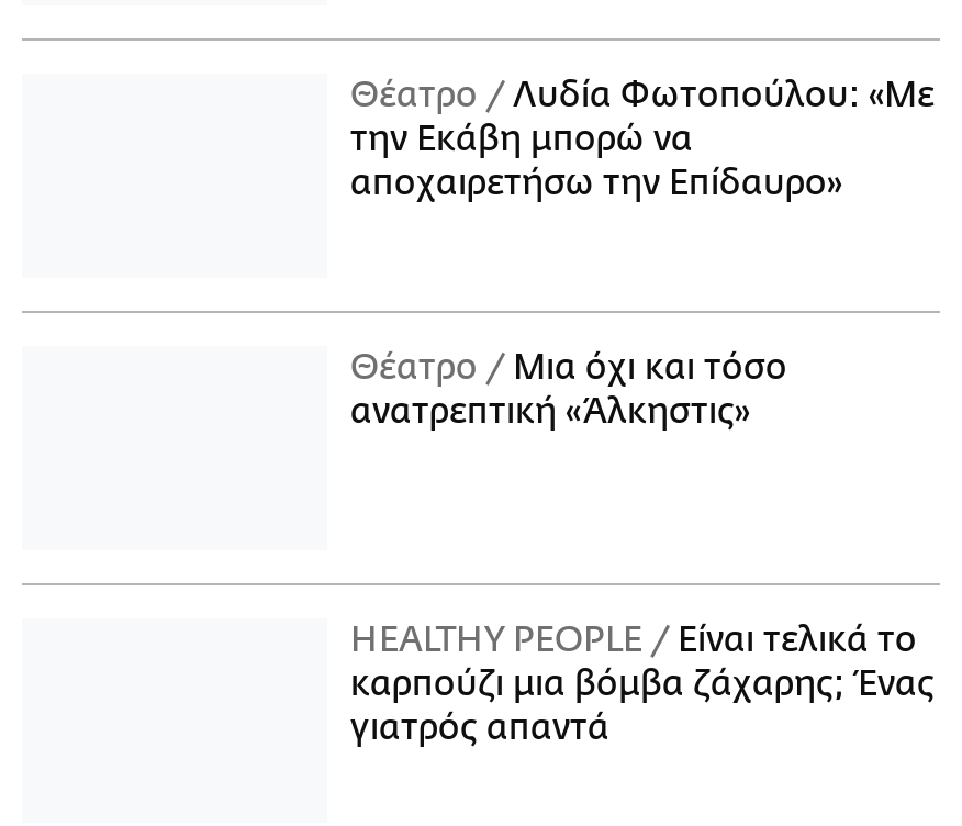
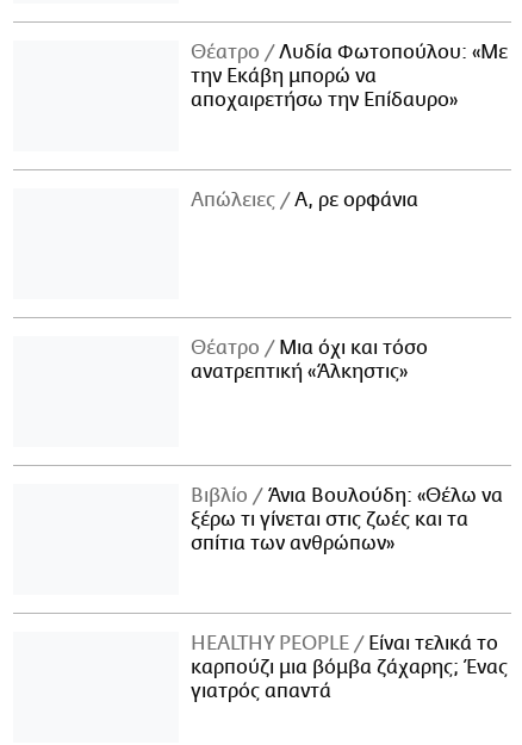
+ Απώλειες Α, ρε ορφάνια

+ Βιβλίο Άνια Βουλούδη: «Θέλω να
+ ξέρω τι γίνεται στις ζωές και τα
+ σπίτια των ανθρώπων»
